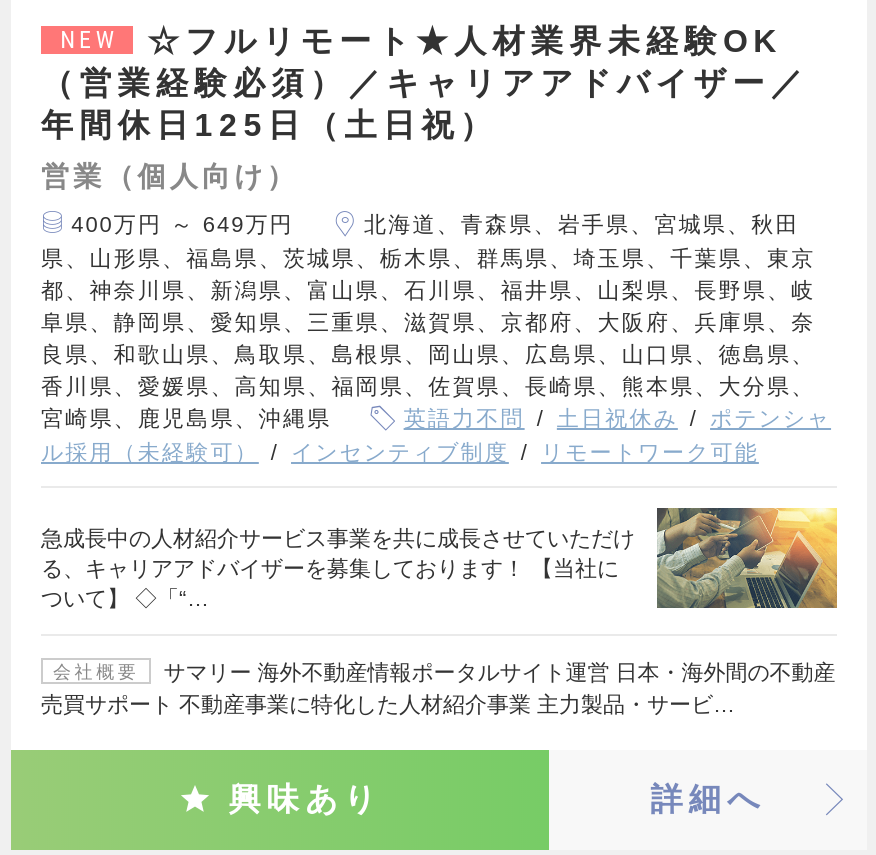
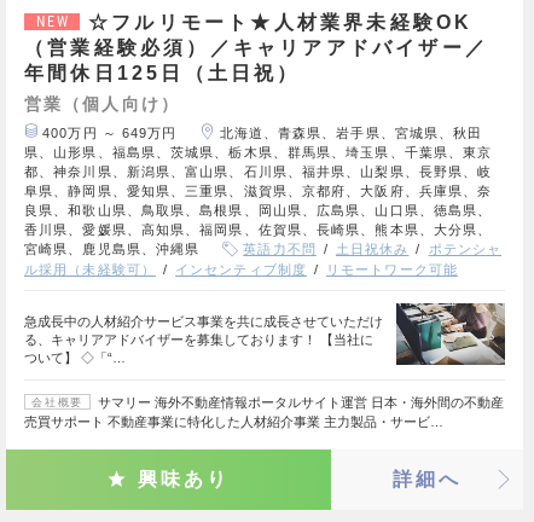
- [image]
+ [image]
